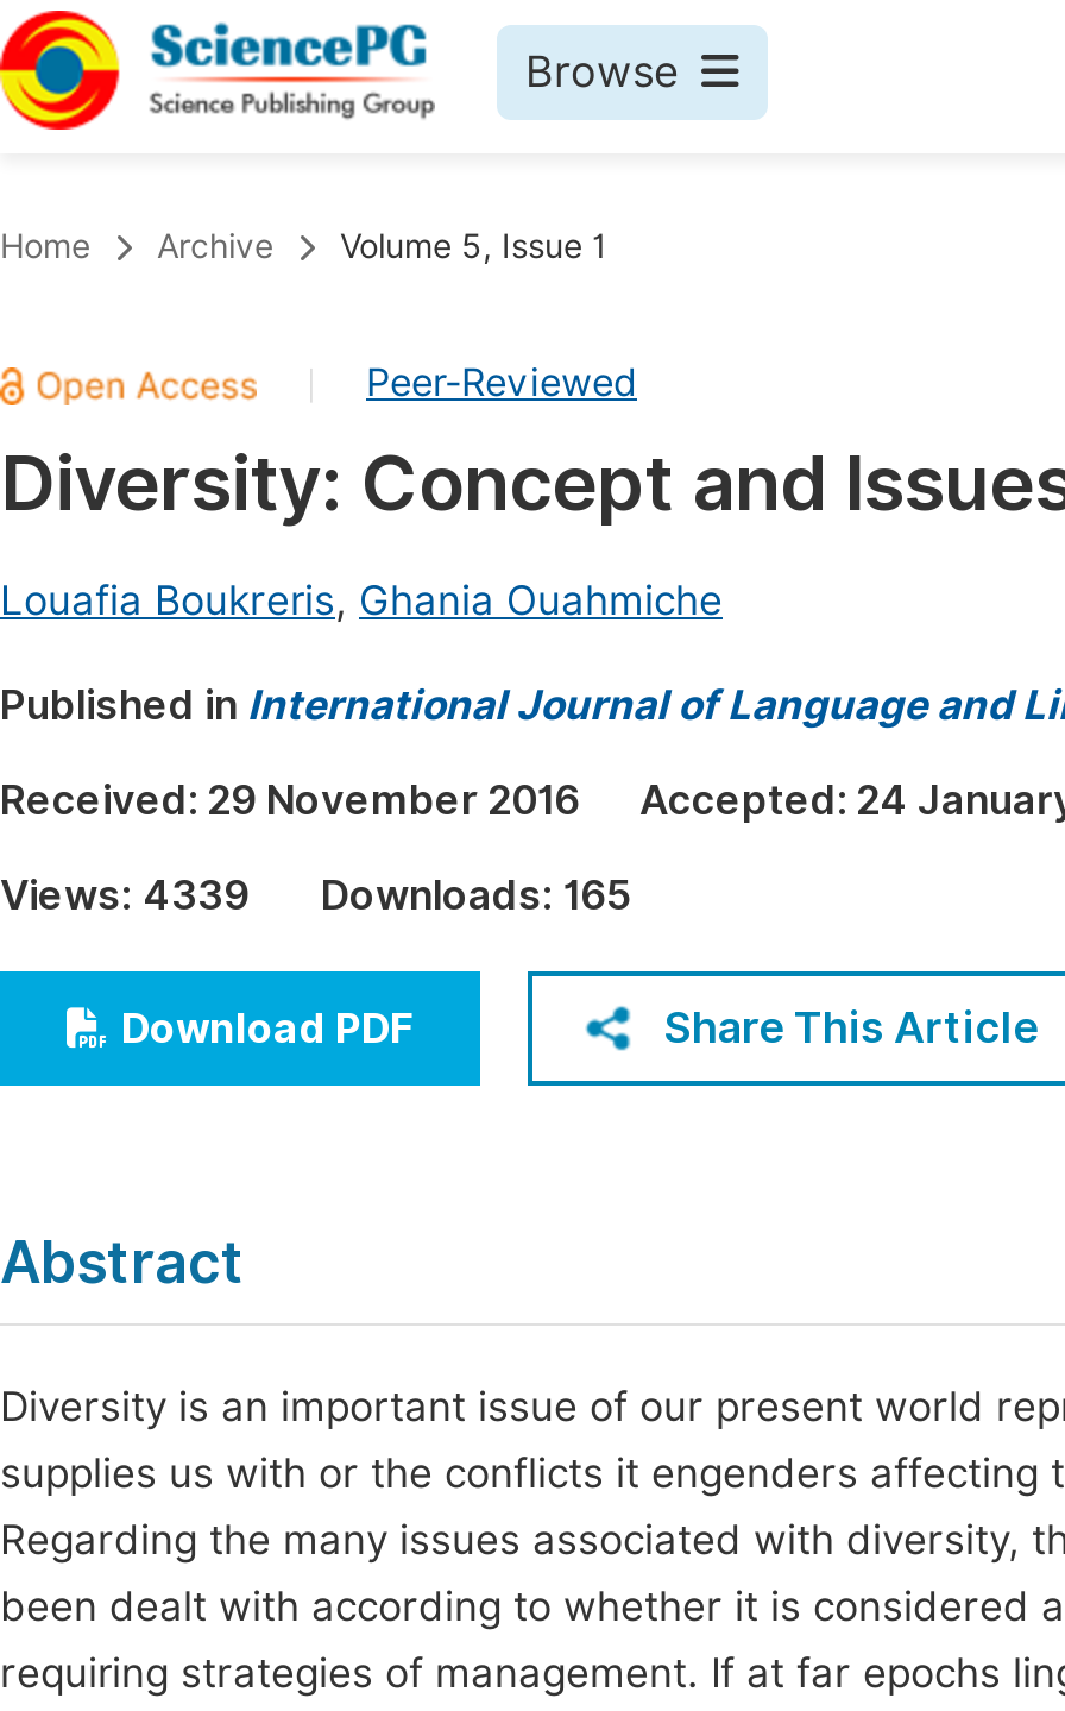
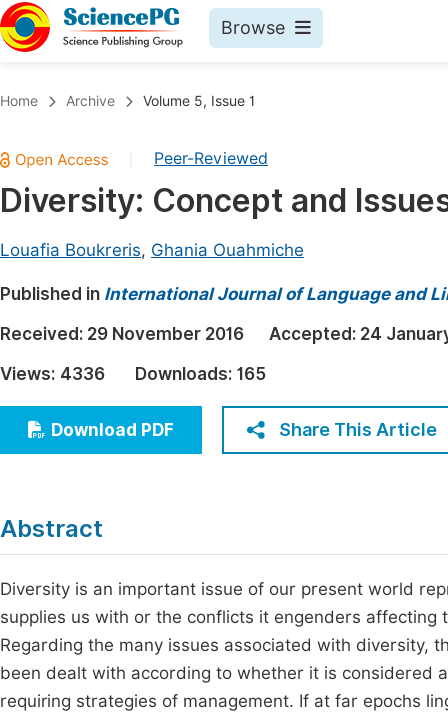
- Views: 4339 Downloads: 165
+ Views: 4336 Downloads: 165
